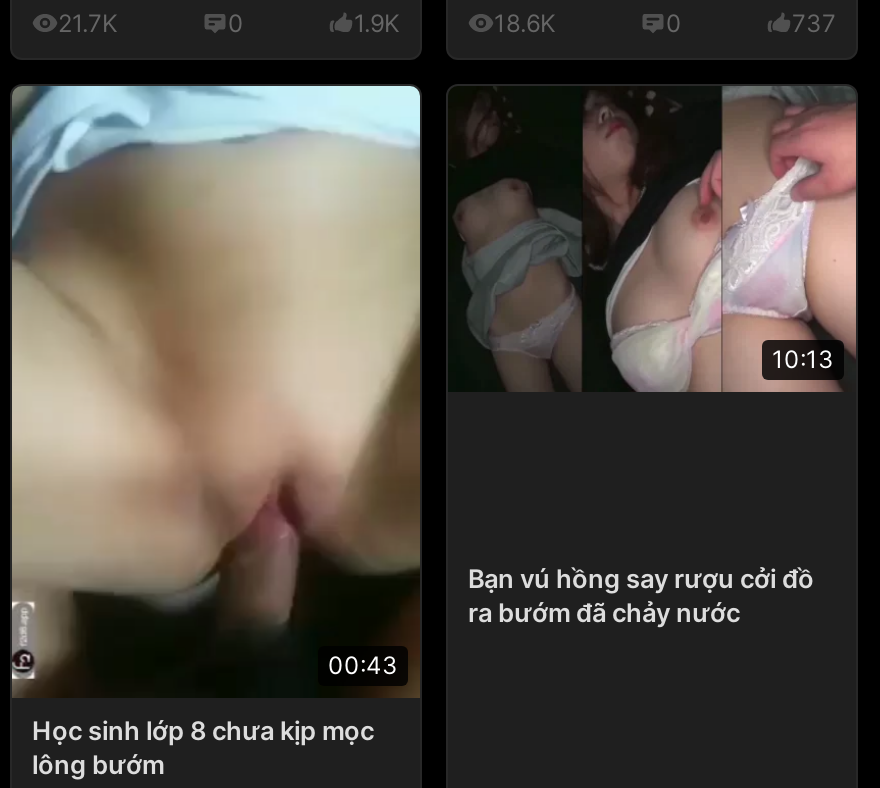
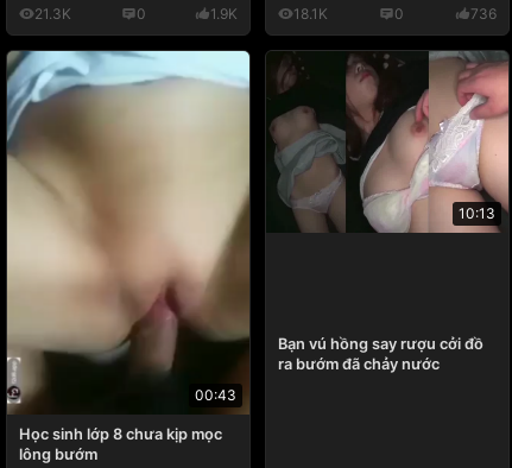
- 21.7K
+ 21.3K

- 18.6K
+ 18.1K

- 737
+ 736
